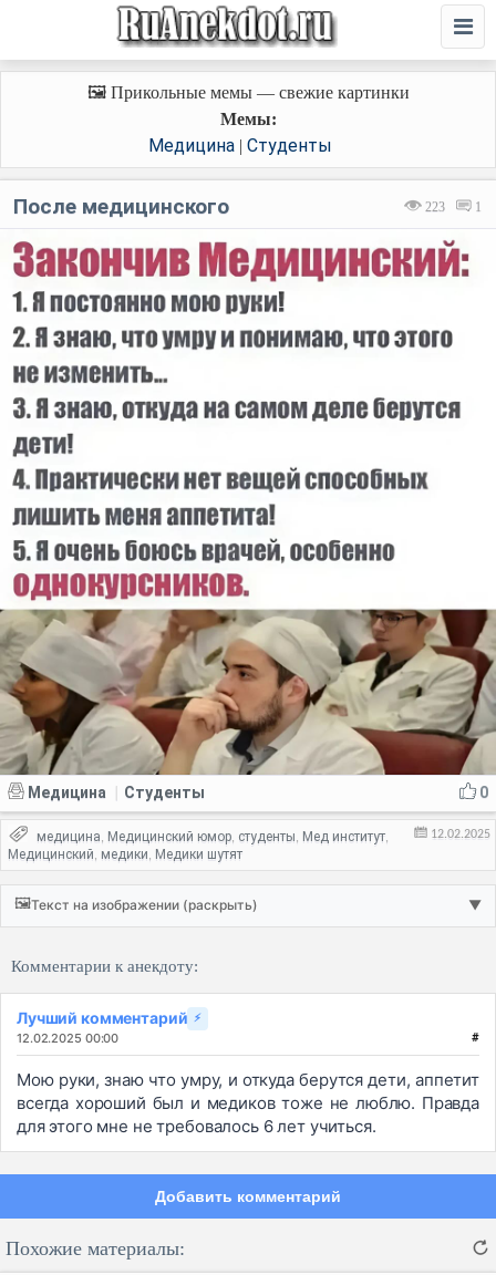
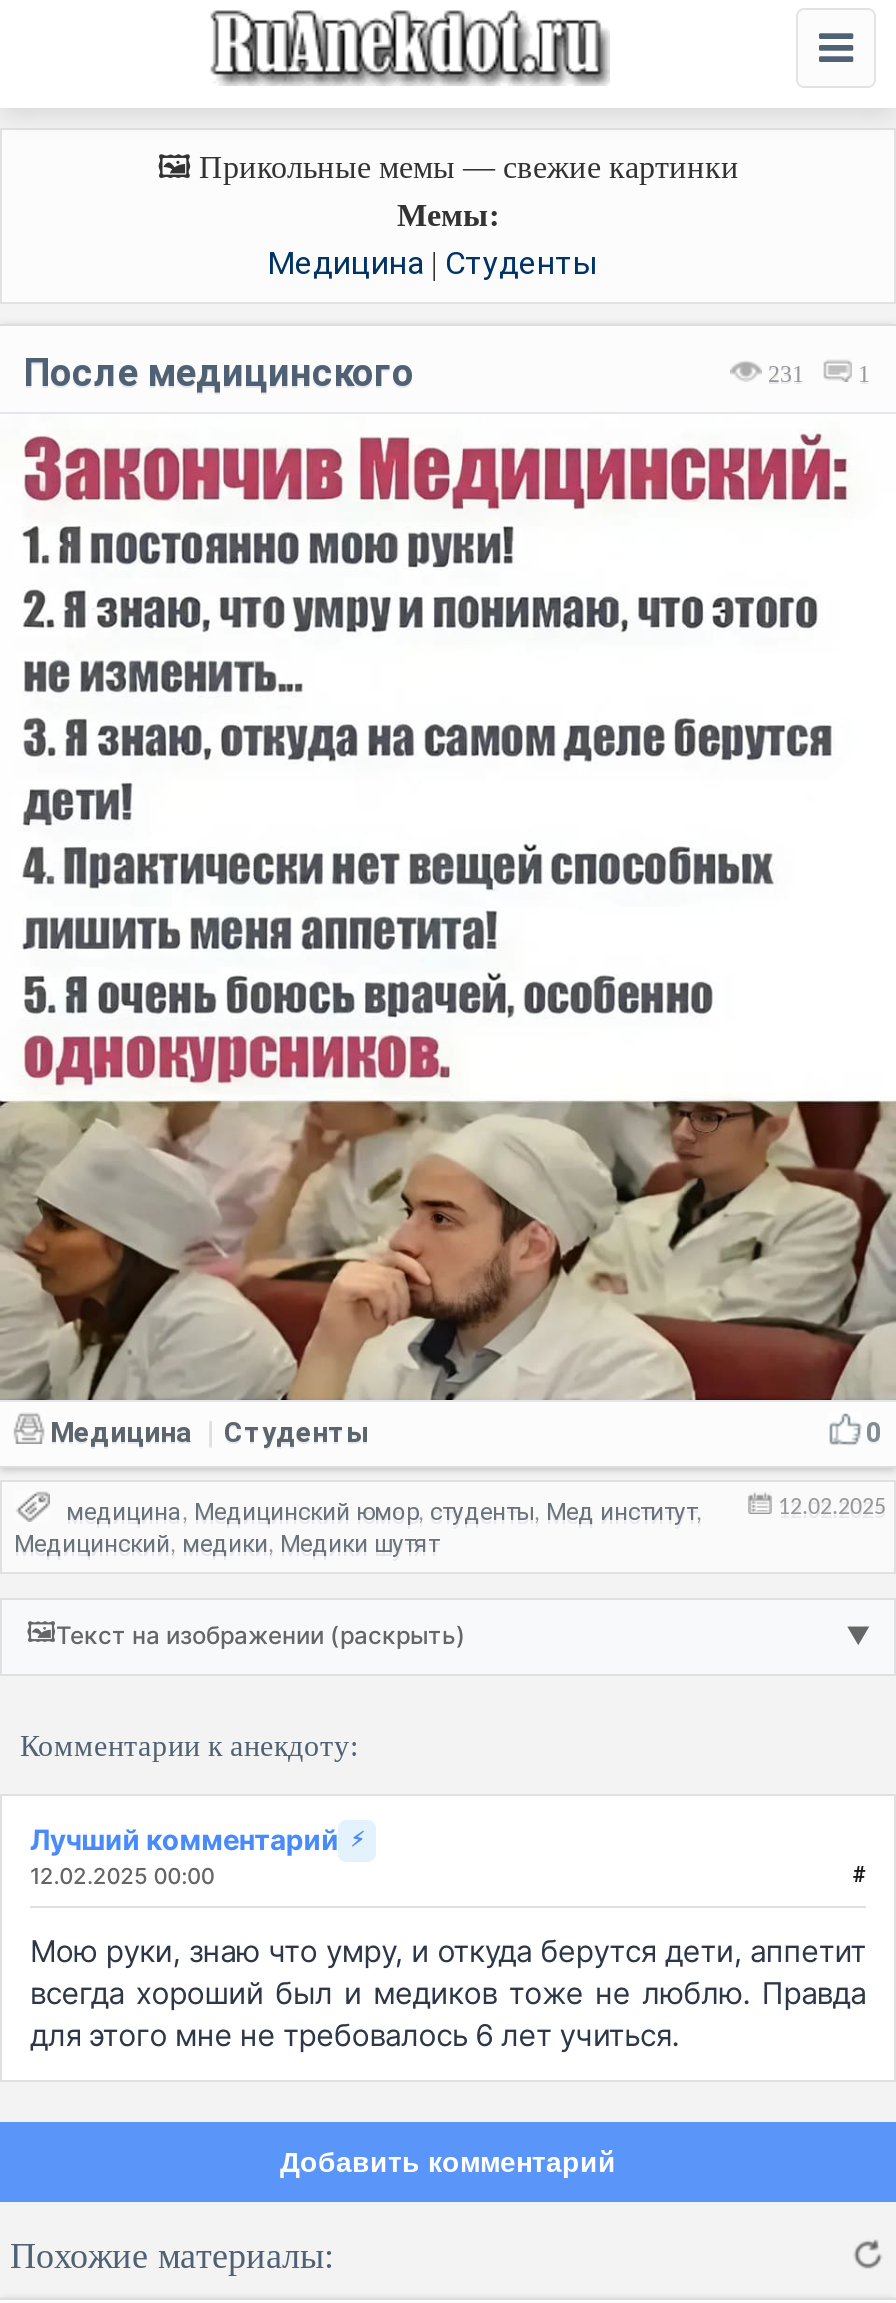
- 223 1
+ 231 1
